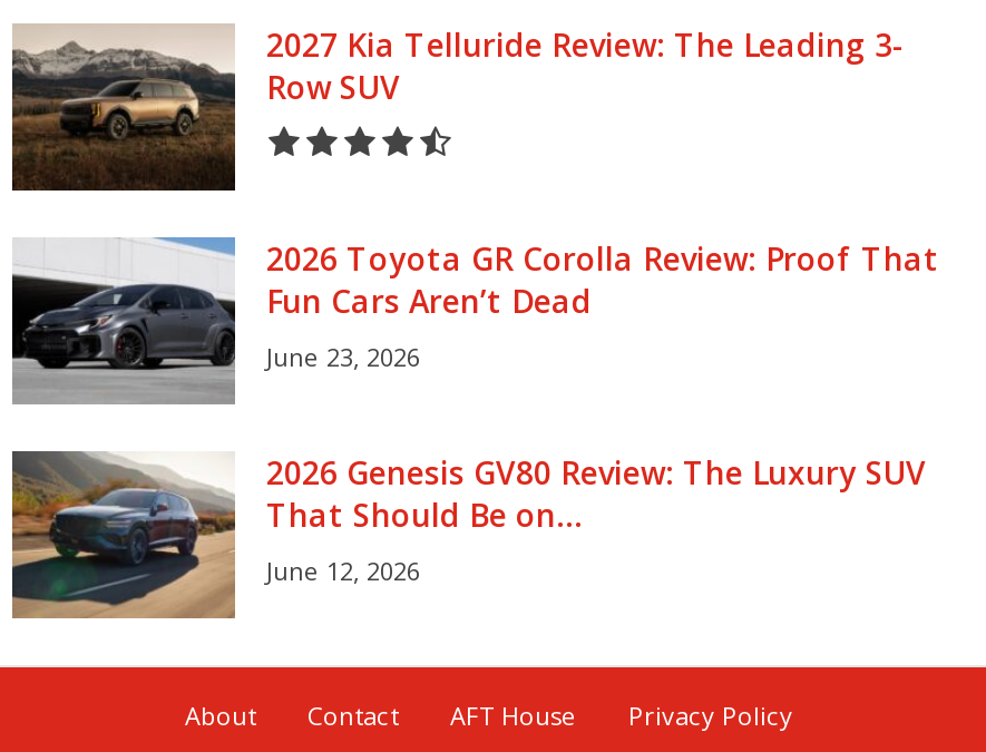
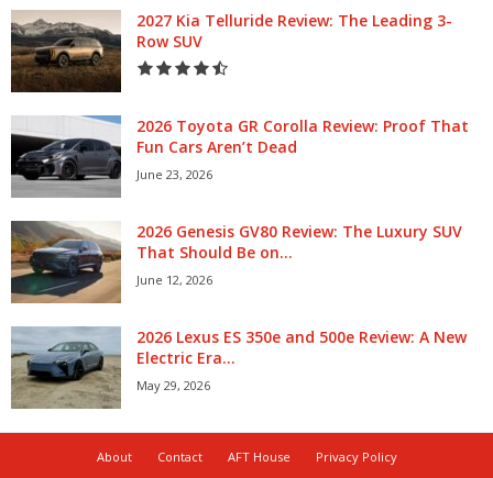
+ [image]
+ 2026 Lexus ES 350e and 500e Review: A New
+ Electric Era...
+ May 29, 2026
